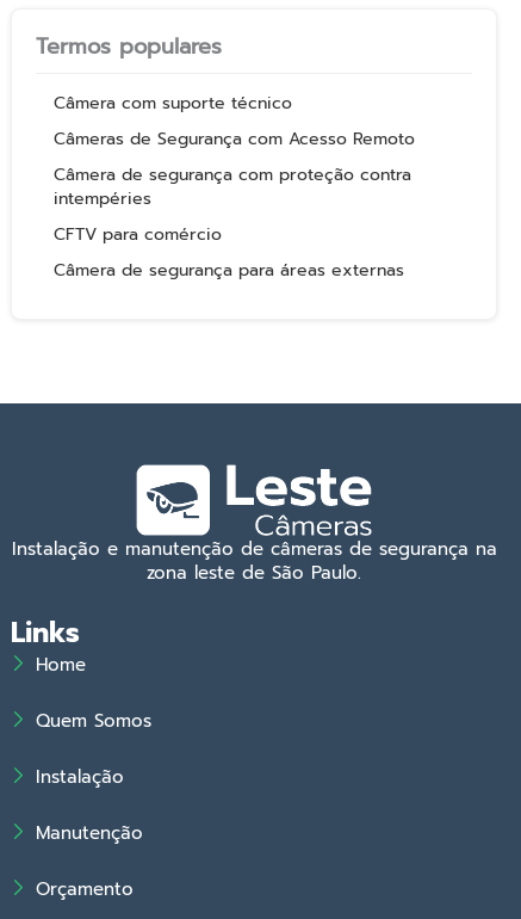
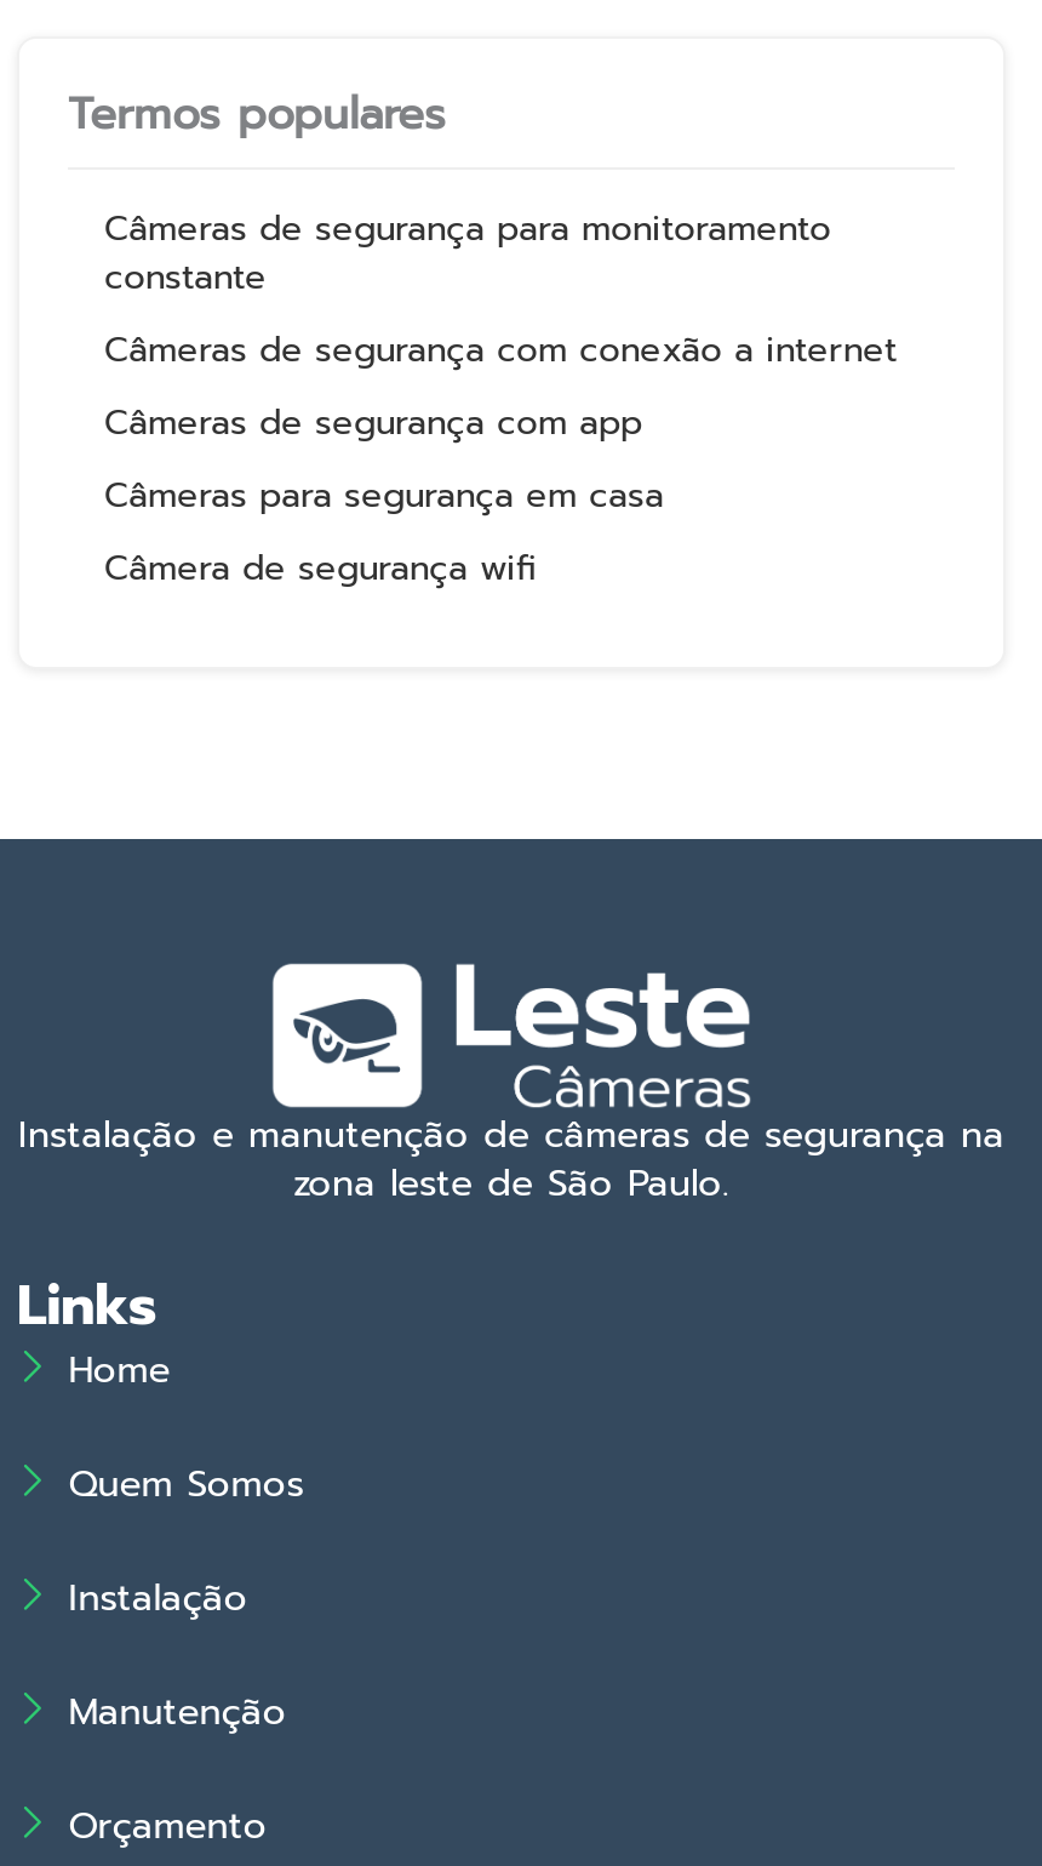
- Câmera com suporte técnico
- Câmeras de Segurança com Acesso Remoto
- Câmera de segurança com proteção contra
- intempéries
- CFTV para comércio
- Câmera de segurança para áreas externas
+ Câmeras de segurança para monitoramento
+ constante
+ Câmeras de segurança com conexão a internet
+ Câmeras de segurança com app
+ Câmeras para segurança em casa
+ Câmera de segurança wifi
